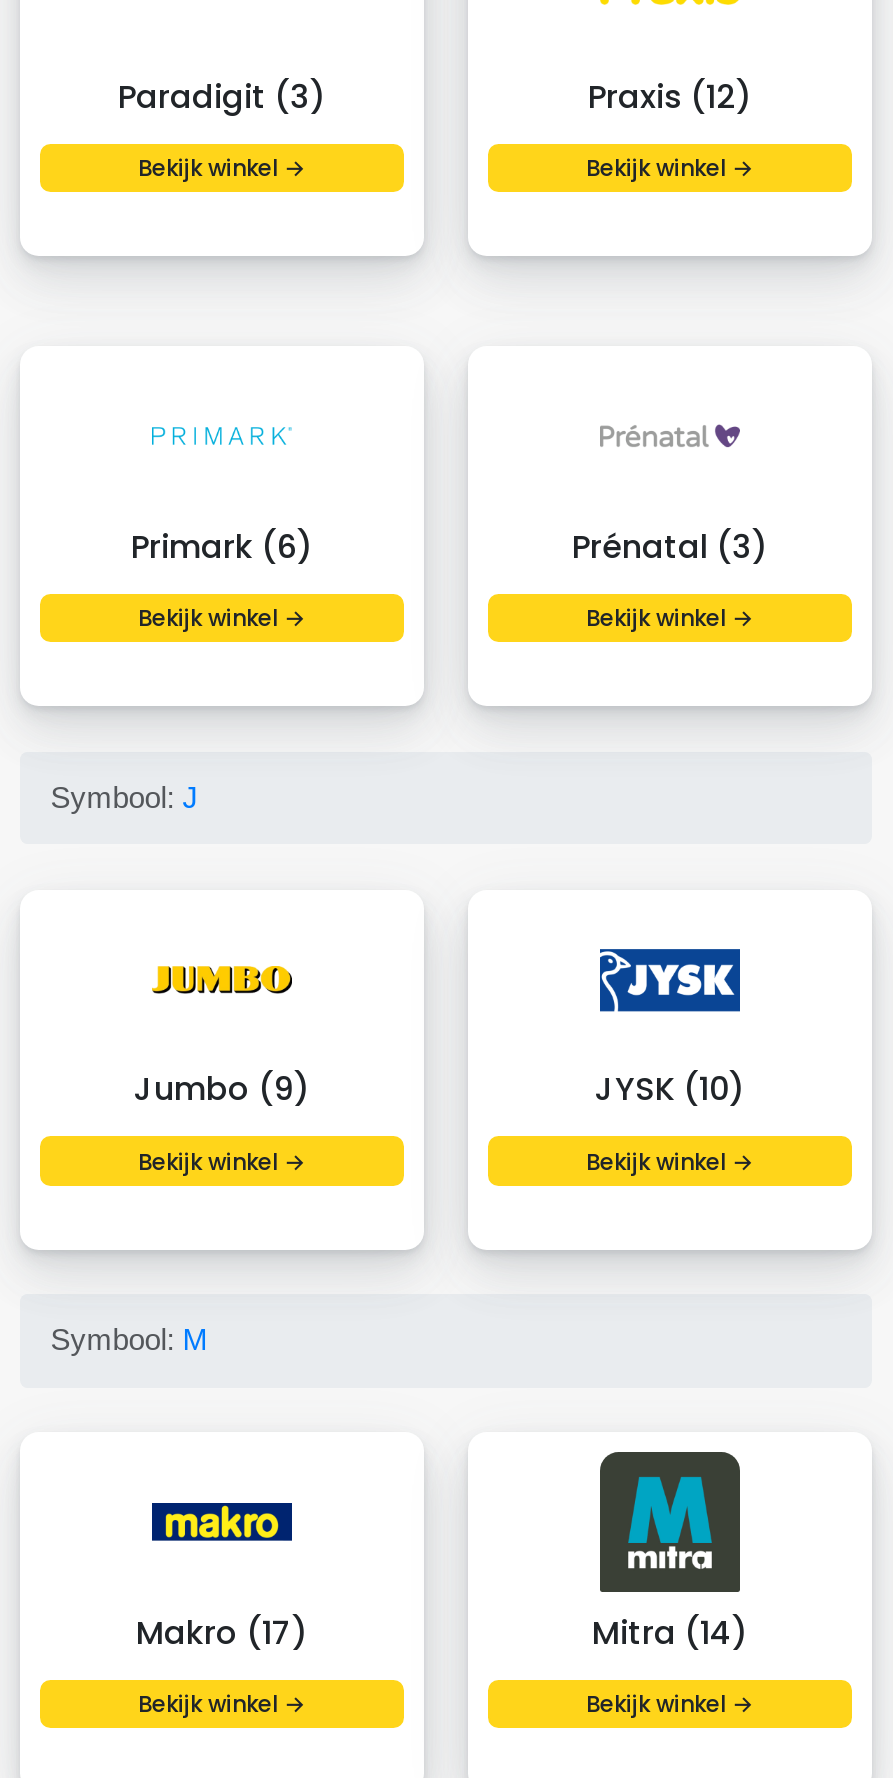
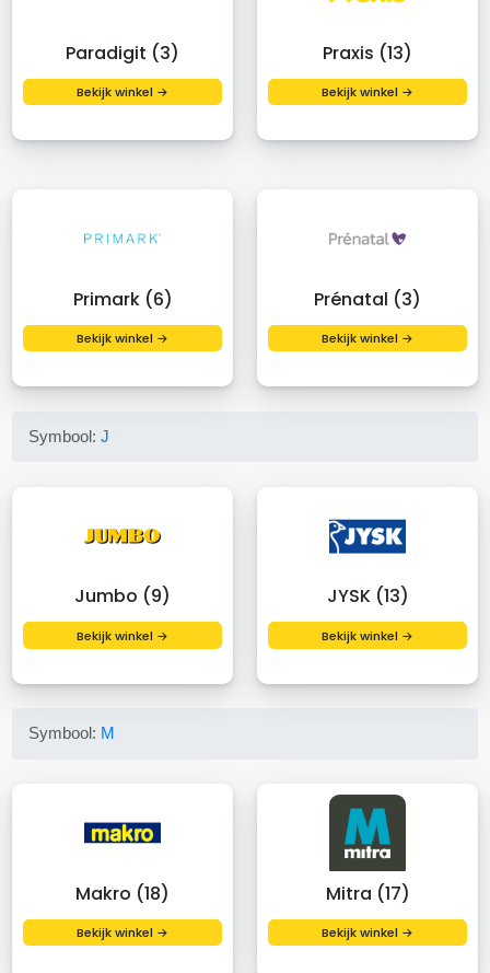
- Praxis (12)
+ Praxis (13)

- JYSK (10)
+ JYSK (13)

- Makro (17)
+ Makro (18)

- Mitra (14)
+ Mitra (17)
